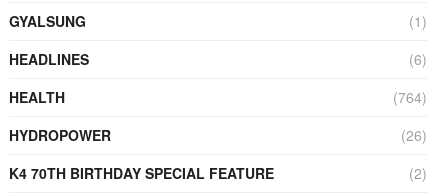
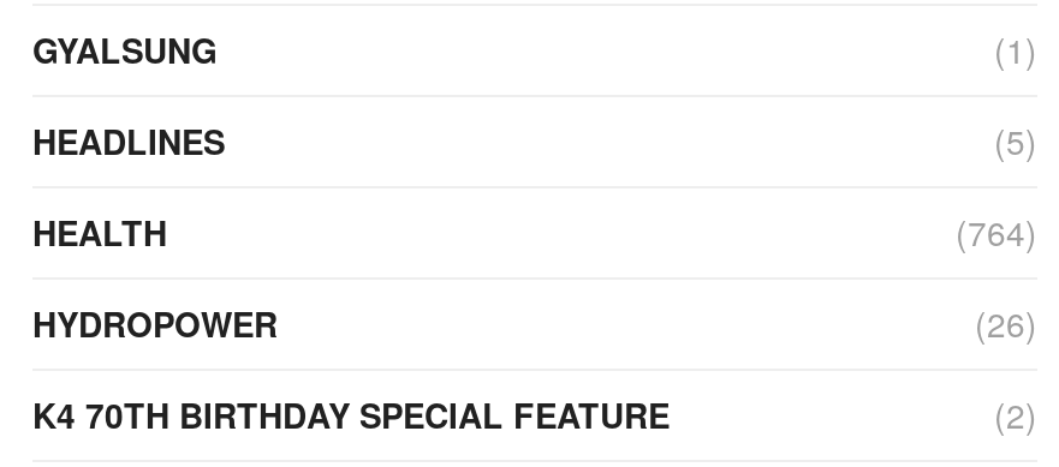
- (6)
+ (5)
